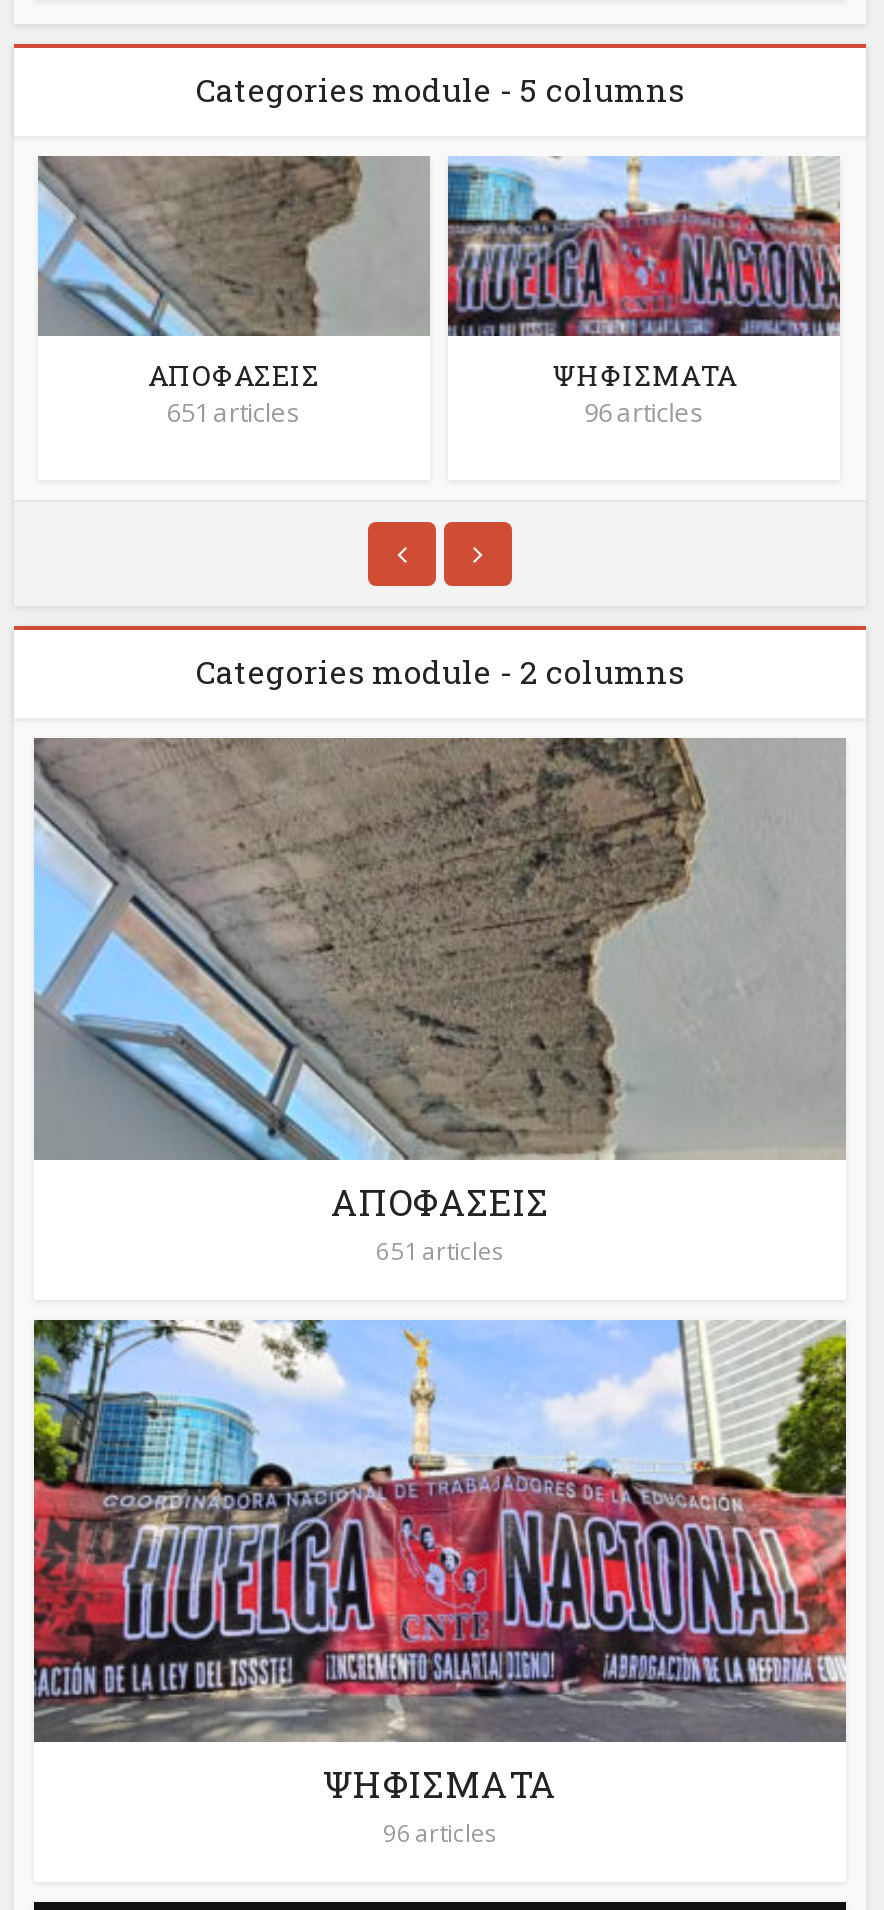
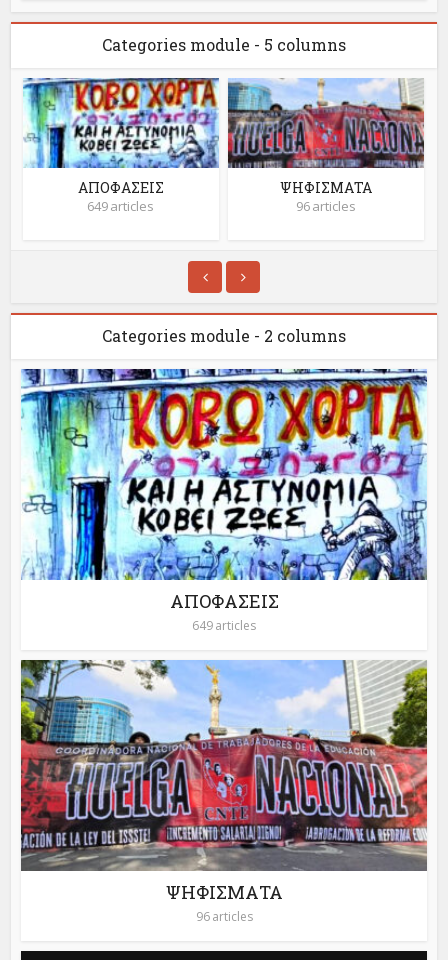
- [image]
- 651 articles
+ [image]
+ 649 articles

- [image]
- 651 articles
+ [image]
+ 649 articles
